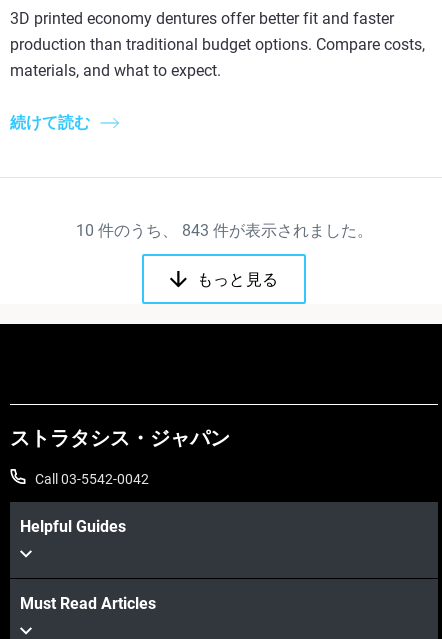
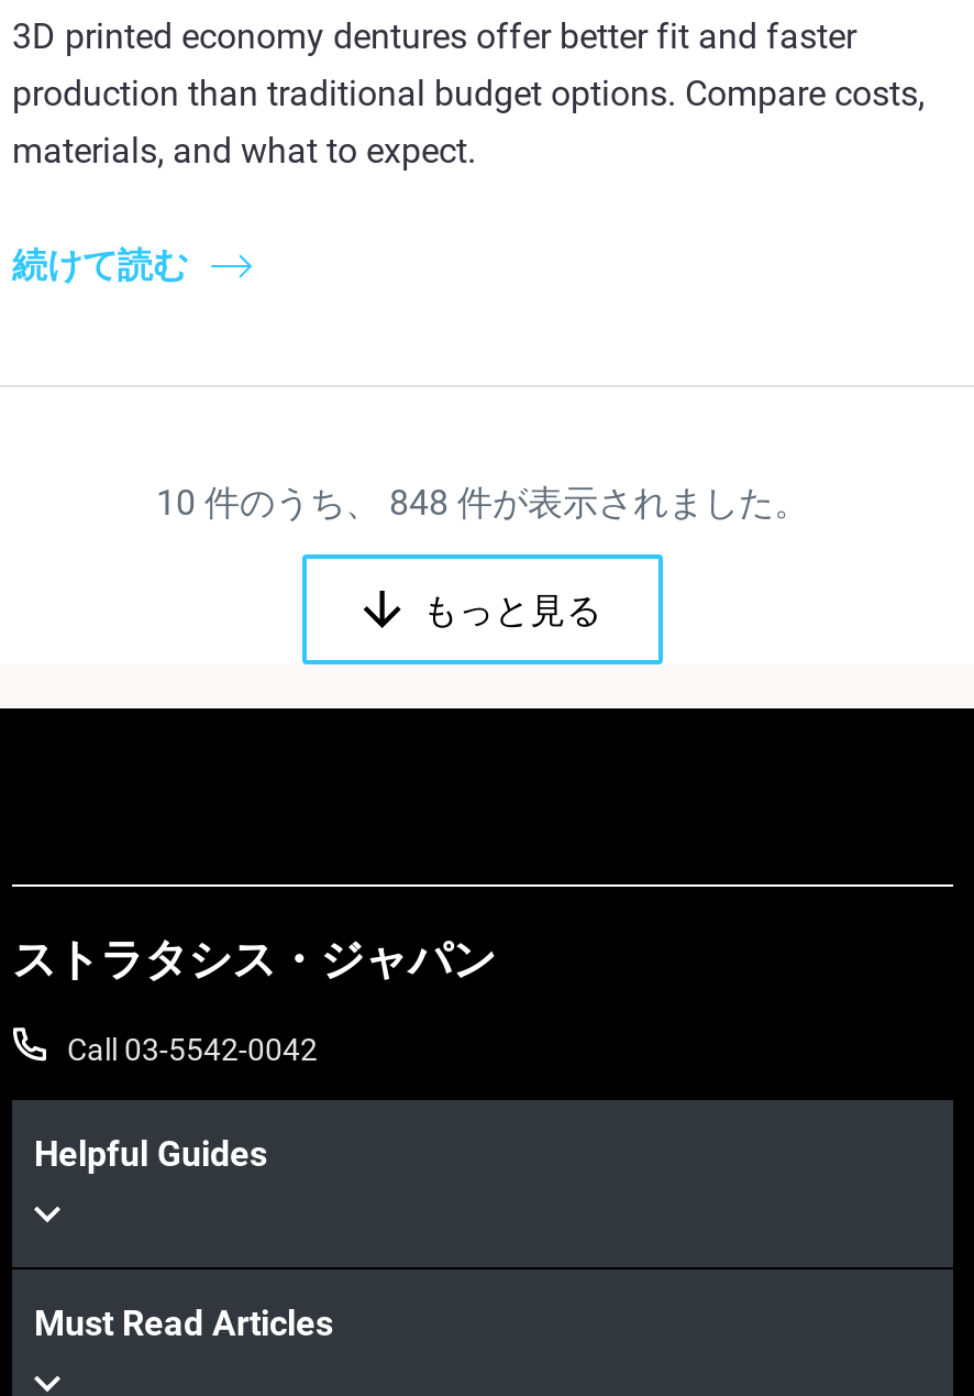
- 10件のうち、843件が表示されました。
+ 10件のうち、848件が表示されました。
